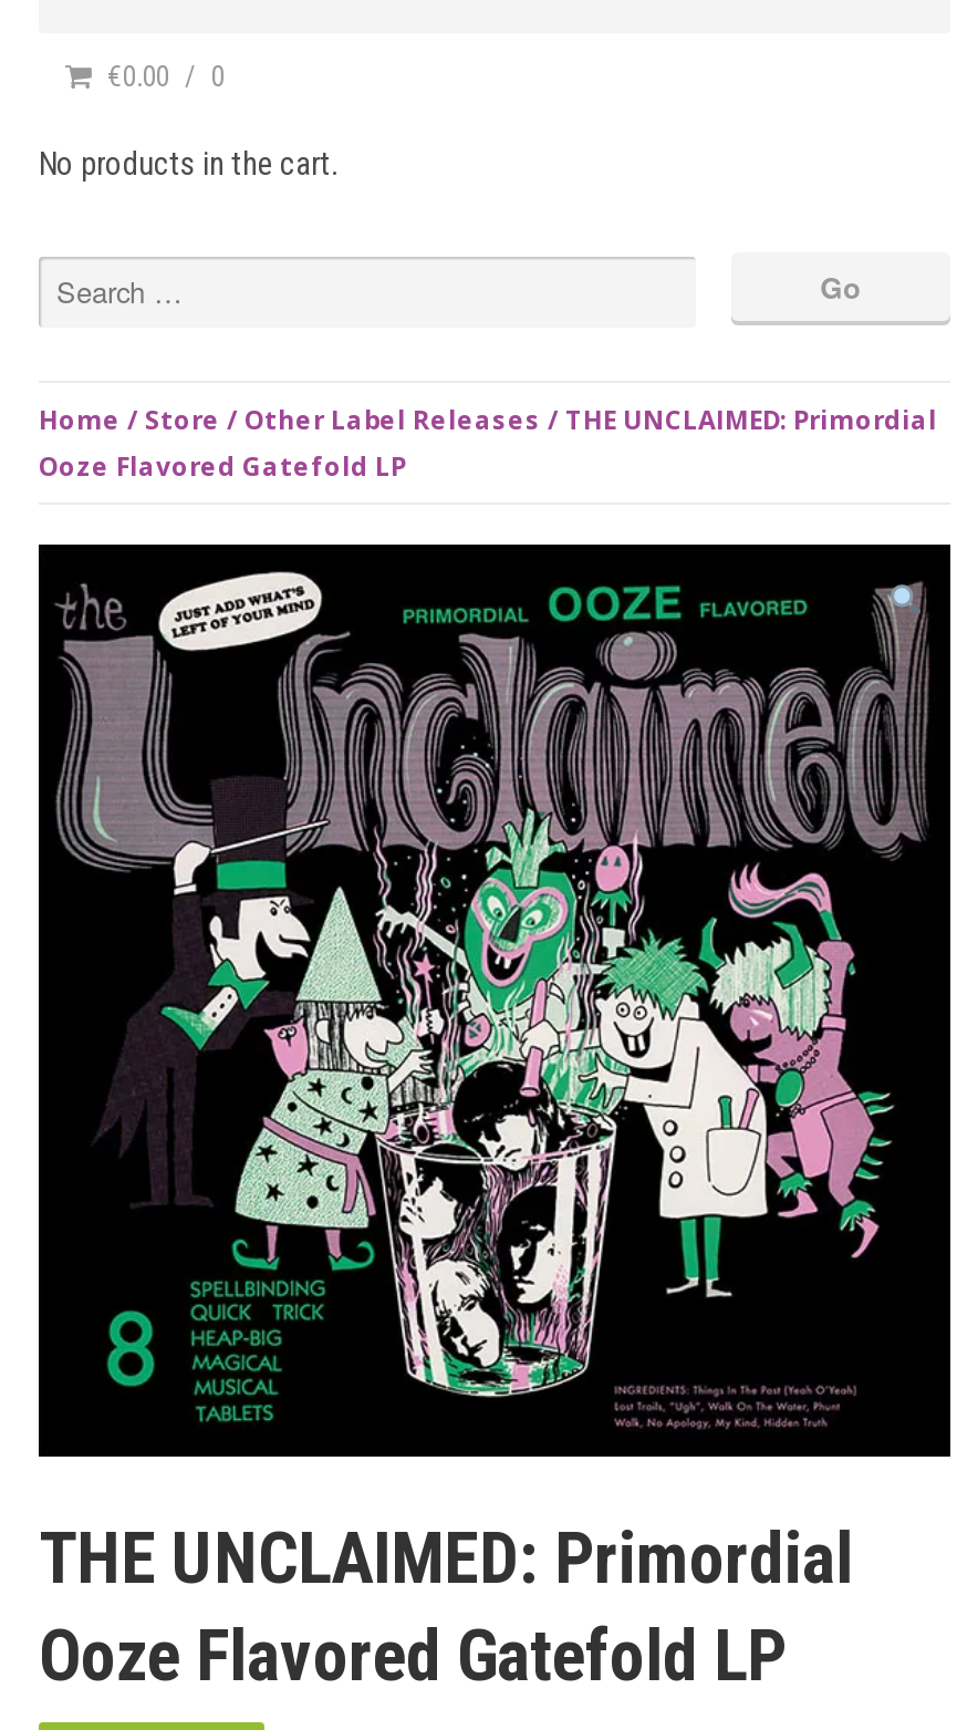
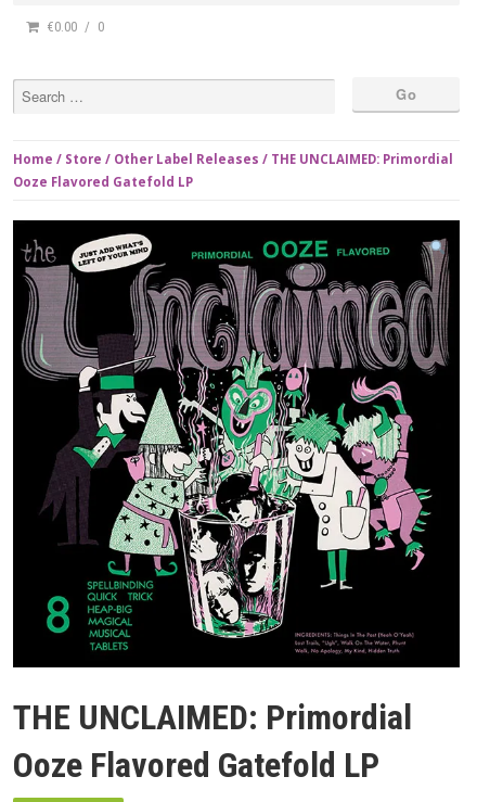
- No products in the cart.
